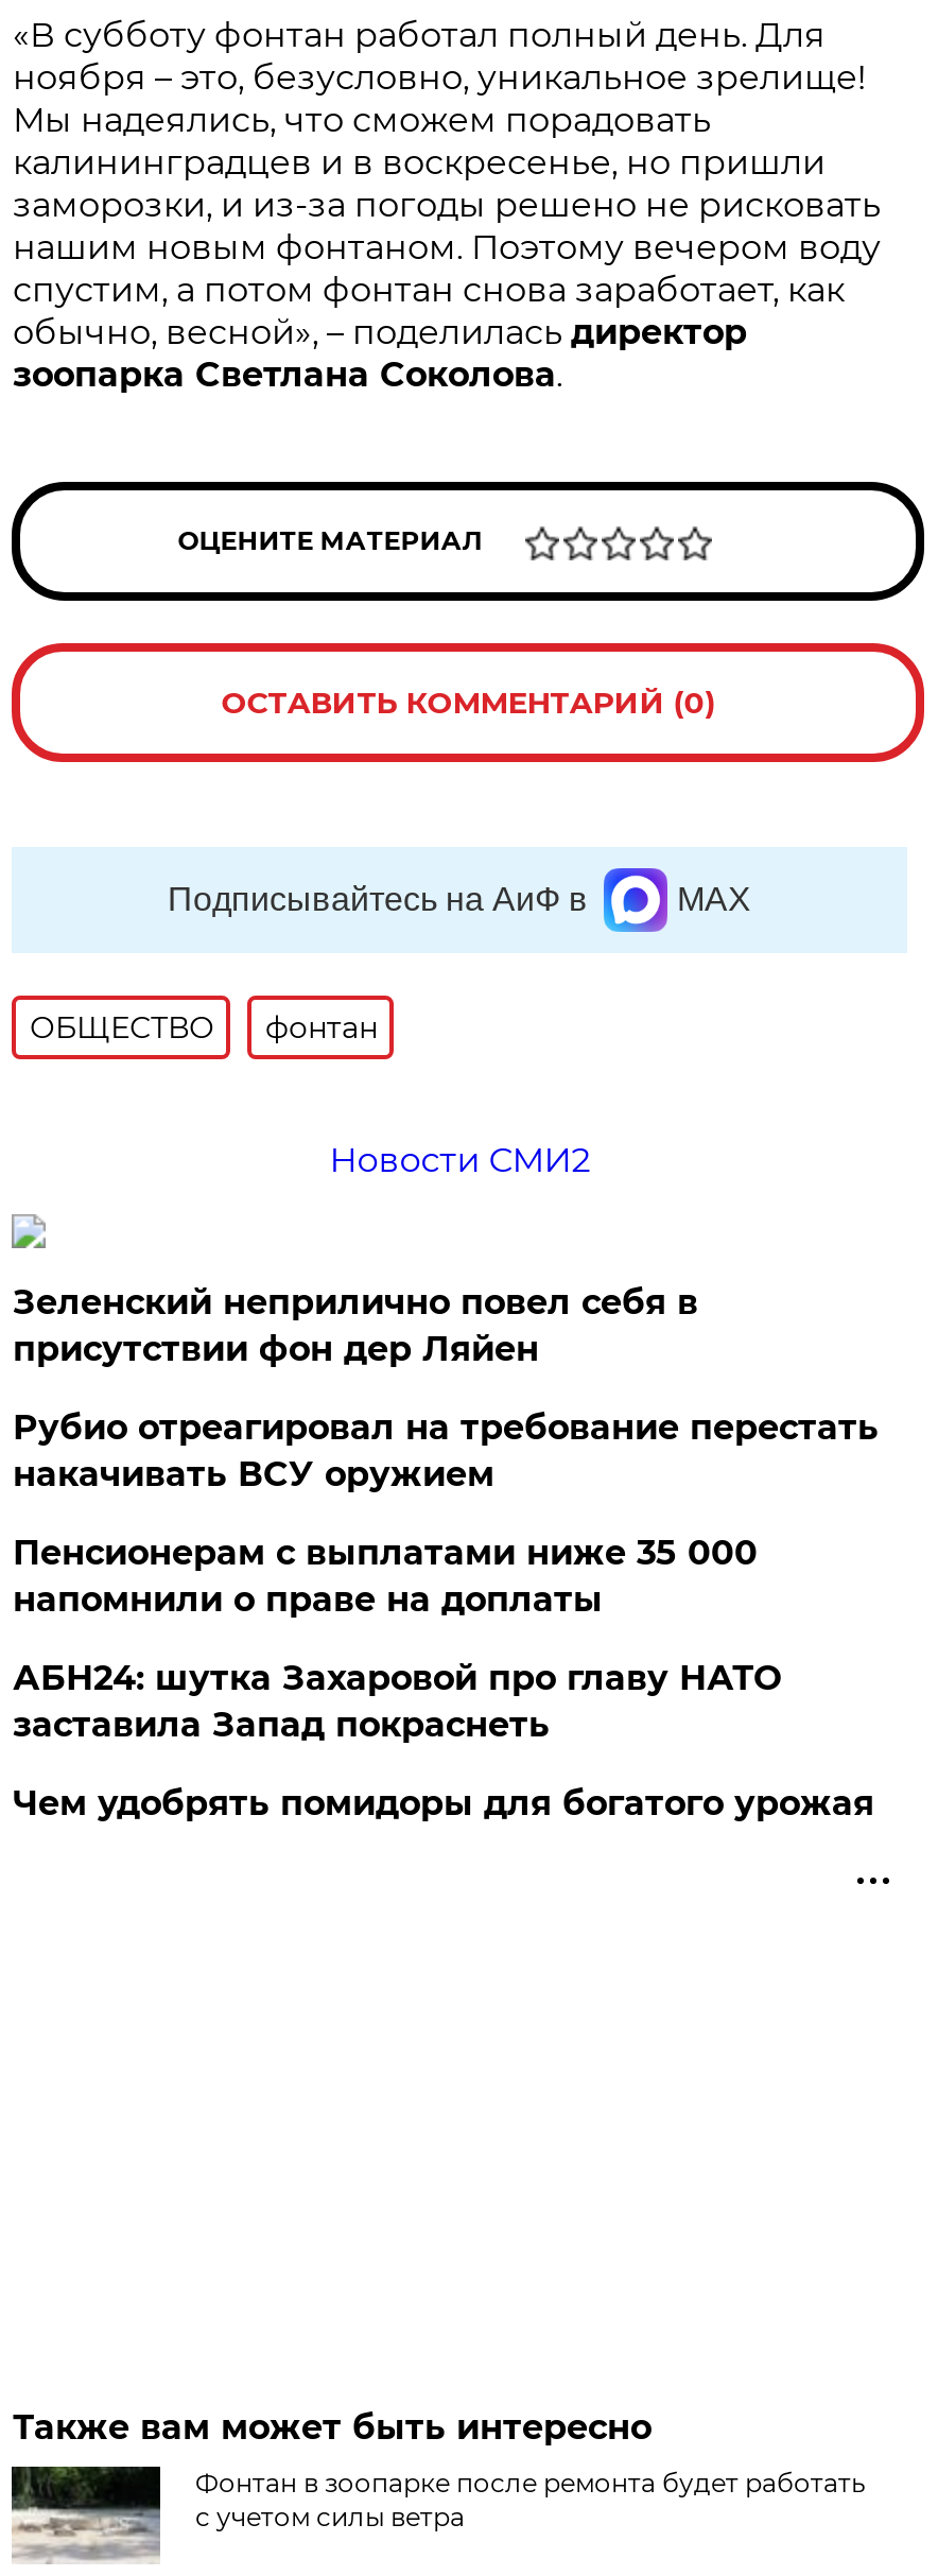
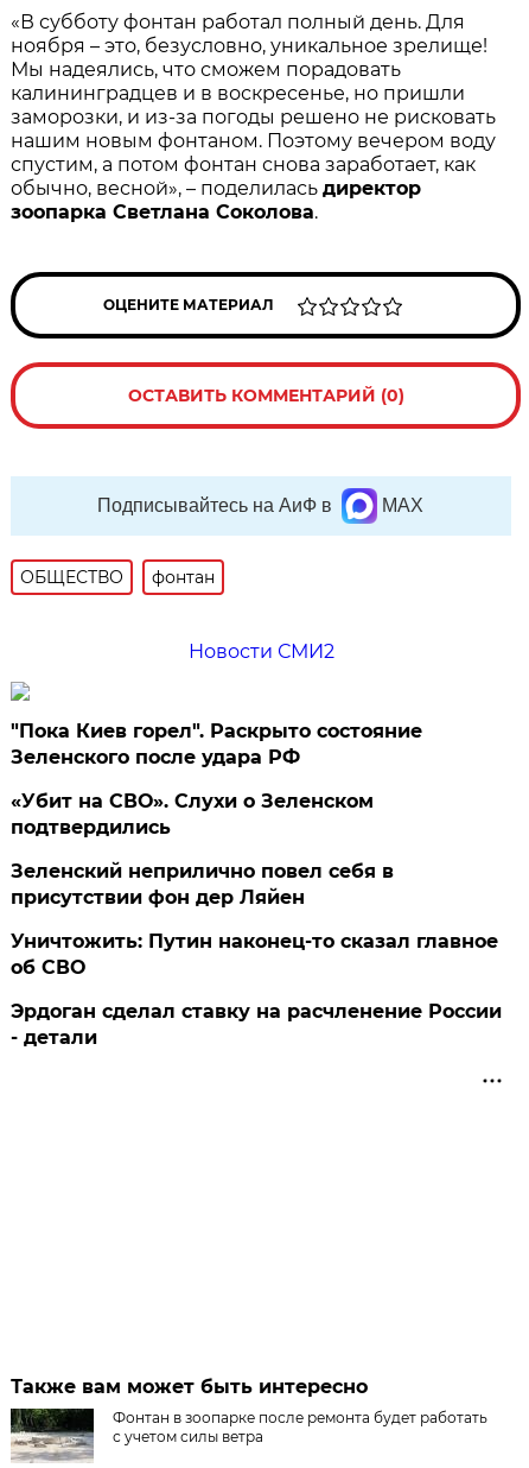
+ "Пока Киев горел". Раскрыто состояние
+ Зеленского после удара РФ
+ «Убит на СВО». Слухи о Зеленском
+ подтвердились

moved down: Зеленский неприлично повел cебя в | присутствии фон дер Ляйен

- Рубио отреагировал на требование перестать
- накачивать ВСУ оружием
- Пенсионерам с выплатами ниже 35 000
- напомнили о праве на доплаты
- АБН24: шутка Захаровой про главу НАТО
- заставила Запад покраснеть
- Чем удобрять помидоры для богатого урожая
+ Уничтожить: Путин наконец-то сказал главное
+ об СВО
+ Эрдоган сделал ставку на расчленение России
+ - детали
